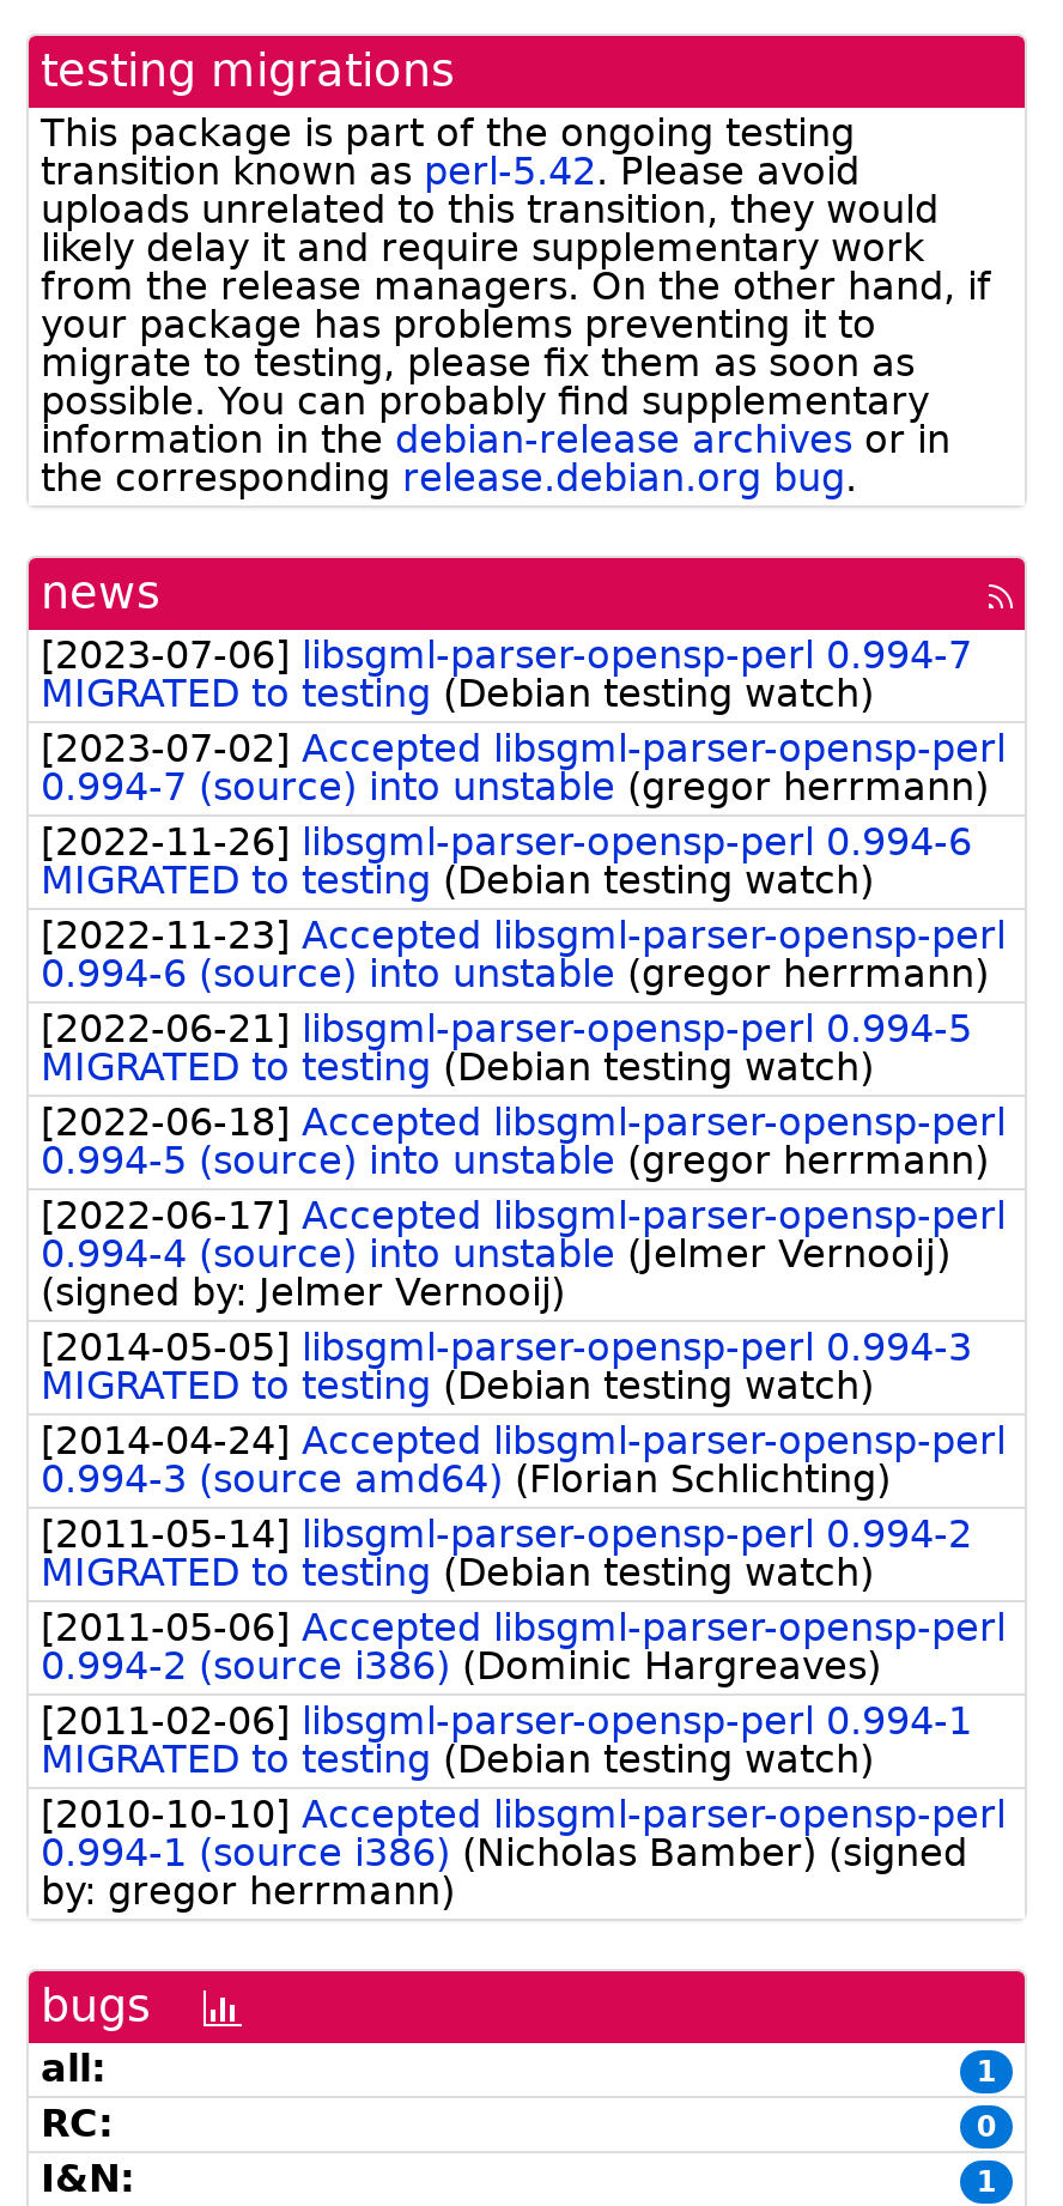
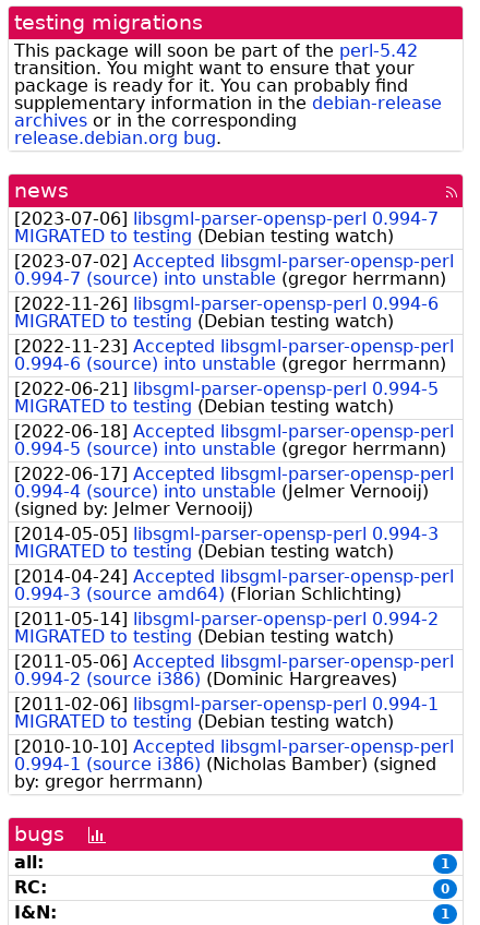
- This package is part of the ongoing testing
- transition known as perl-5.42. Please avoid
- uploads unrelated to this transition, they would
- likely delay it and require supplementary work
- from the release managers. On the other hand, if
- your package has problems preventing it to
- migrate to testing, please fix them as soon as
- possible. You can probably find supplementary
- information in the debian-release archives or in
- the corresponding release.debian.org bug.
+ This package will soon be part of the perl-5.42
+ transition. You might want to ensure that your
+ package is ready for it. You can probably find
+ supplementary information in the debian-release
+ archives or in the corresponding
+ release.debian.org bug.
